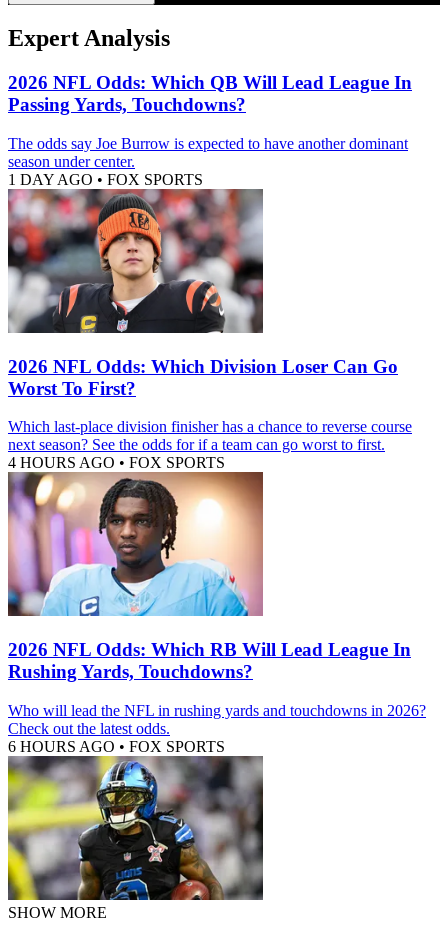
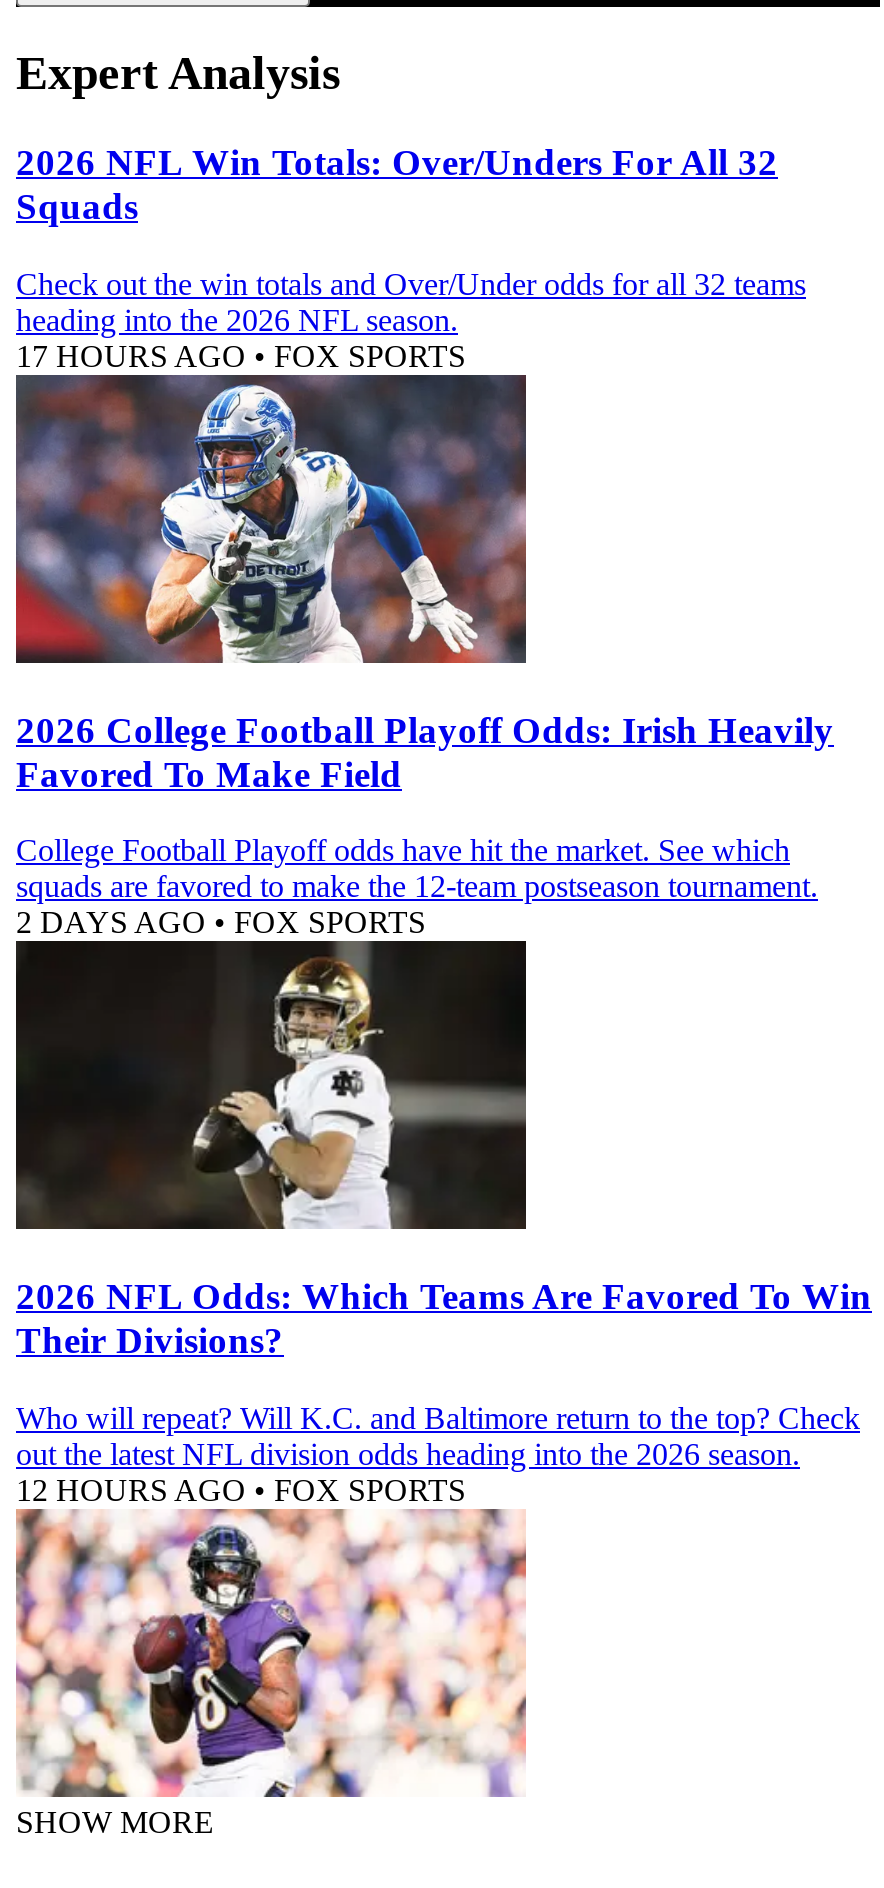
- 2026 NFL Odds: Which QB Will Lead League In
- Passing Yards, Touchdowns?
+ 2026 NFL Win Totals: Over/Unders For All 32
+ Squads

- The odds say Joe Burrow is expected to have another dominant
- season under center.
- 1 DAY AGO • FOX SPORTS
+ Check out the win totals and Over/Under odds for all 32 teams
+ heading into the 2026 NFL season.
+ 17 HOURS AGO • FOX SPORTS

- [image]
- 2026 NFL Odds: Which Division Loser Can Go
- Worst To First?
+ [image]
+ 2026 College Football Playoff Odds: Irish Heavily
+ Favored To Make Field

- [image]
- Which last-place division finisher has a chance to reverse course
- next season? See the odds for if a team can go worst to first.
- 4 HOURS AGO • FOX SPORTS
+ [image]
+ College Football Playoff odds have hit the market. See which
+ squads are favored to make the 12-team postseason tournament.
+ 2 DAYS AGO • FOX SPORTS

- 2026 NFL Odds: Which RB Will Lead League In
- Rushing Yards, Touchdowns?
+ 2026 NFL Odds: Which Teams Are Favored To Win
+ Their Divisions?

- Who will lead the NFL in rushing yards and touchdowns in 2026?
- Check out the latest odds.
- 6 HOURS AGO • FOX SPORTS
+ Who will repeat? Will K.C. and Baltimore return to the top? Check
+ out the latest NFL division odds heading into the 2026 season.
+ 12 HOURS AGO • FOX SPORTS

- [image]
+ [image]
